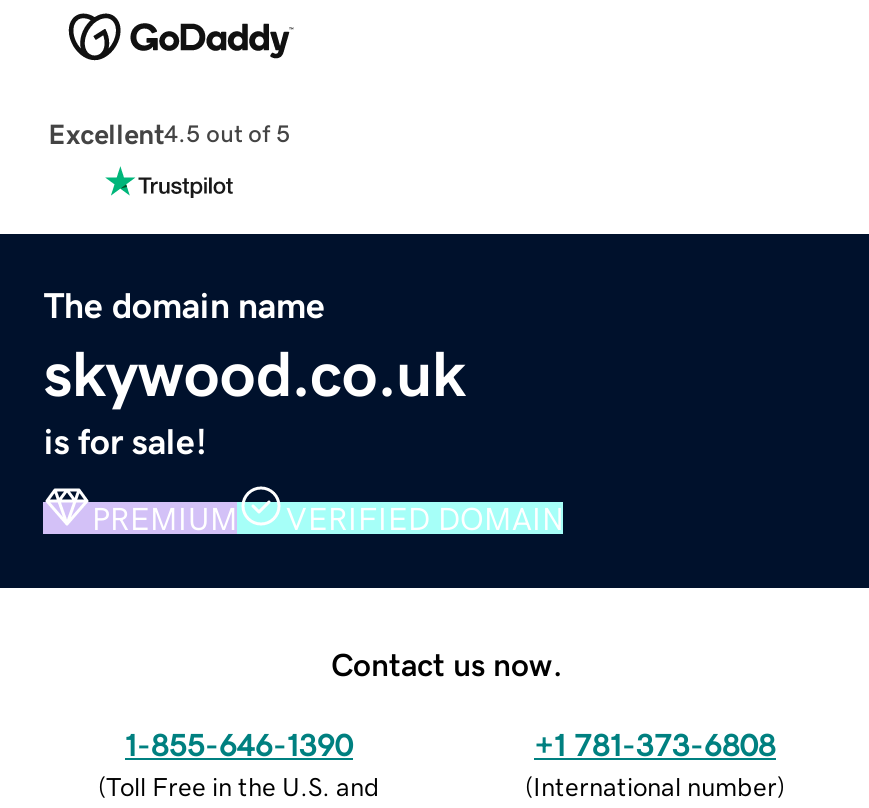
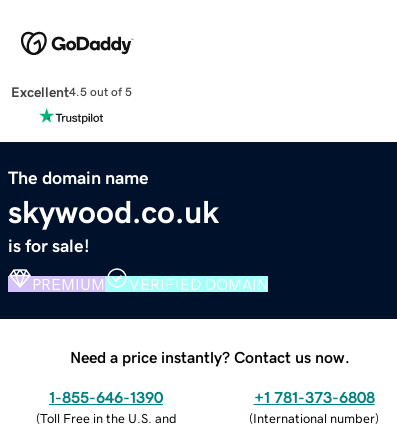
- Contact us now.
+ Need a price instantly? Contact us now.
